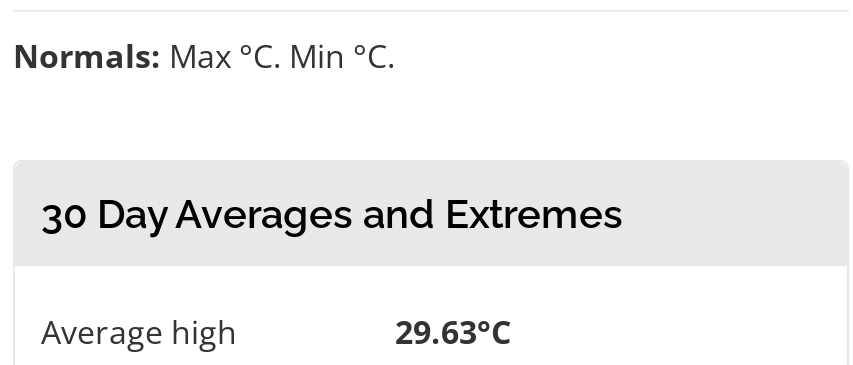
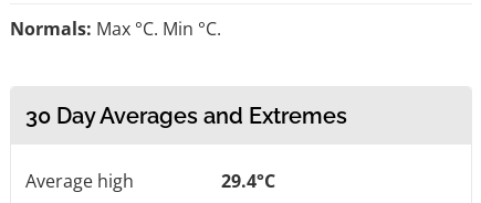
- 29.63°C
+ 29.4°C
